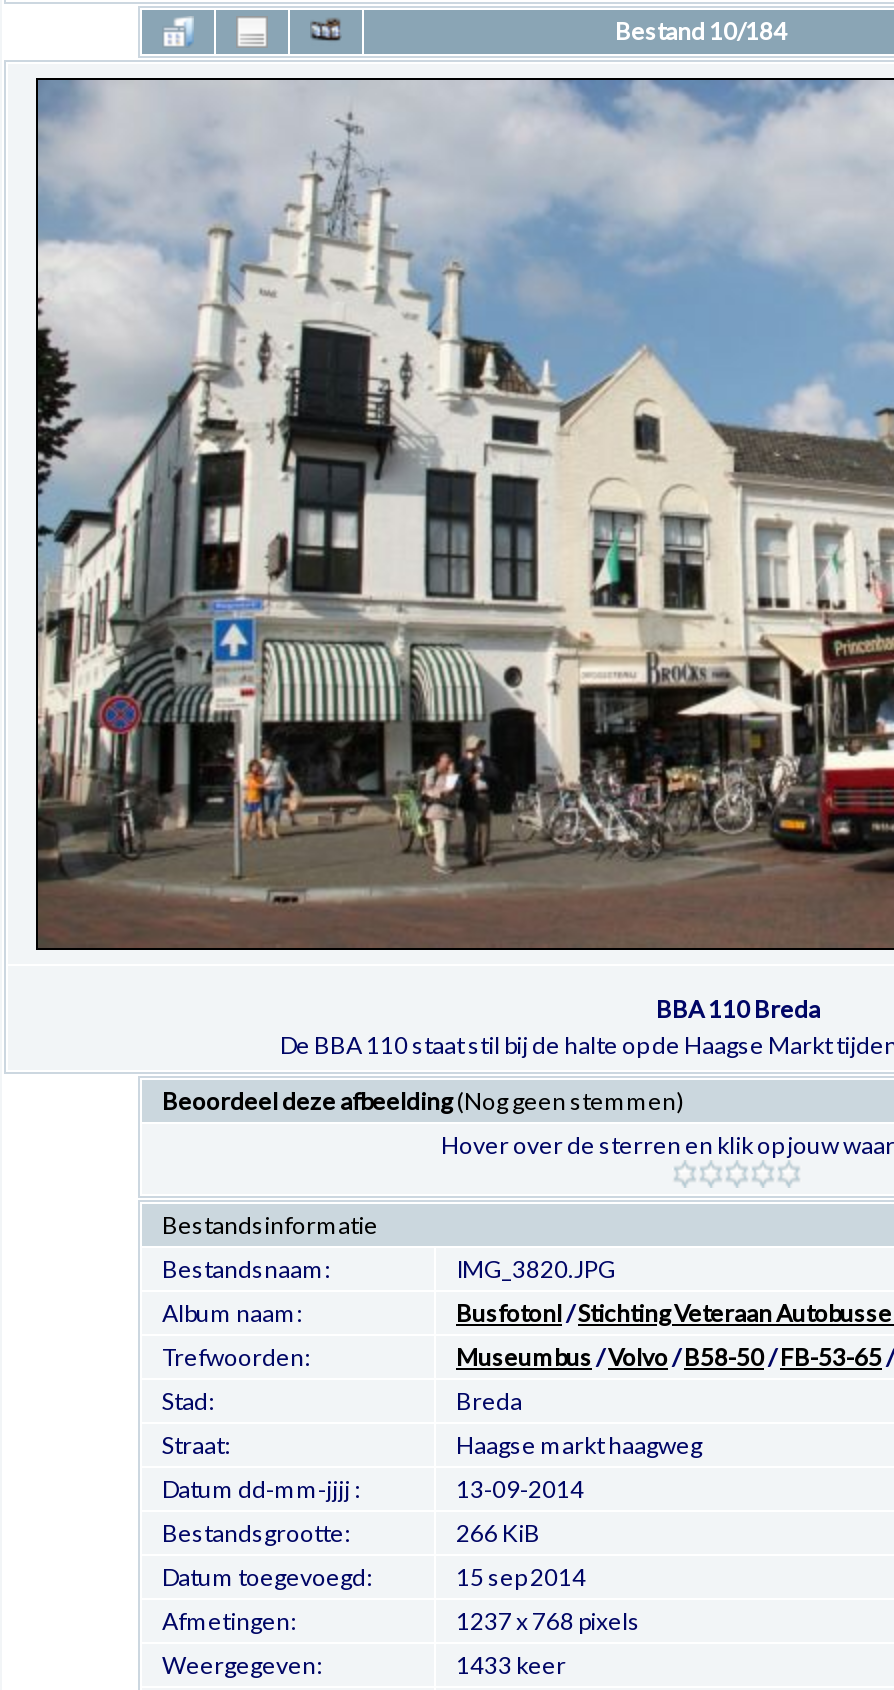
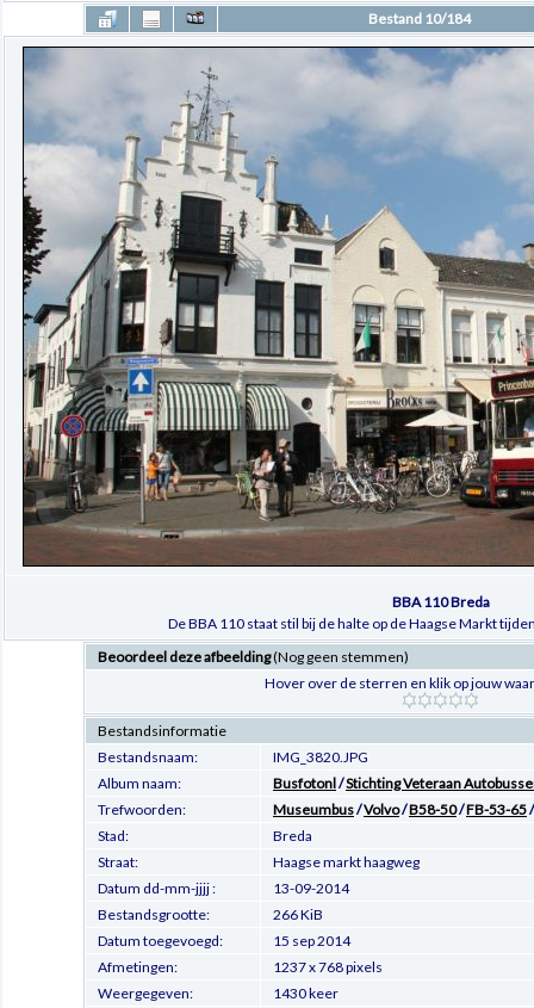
- 1433 keer
+ 1430 keer
